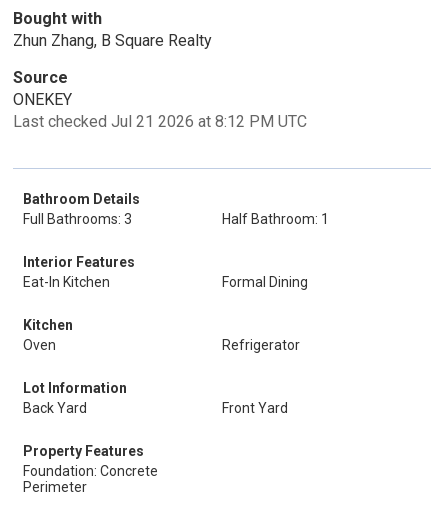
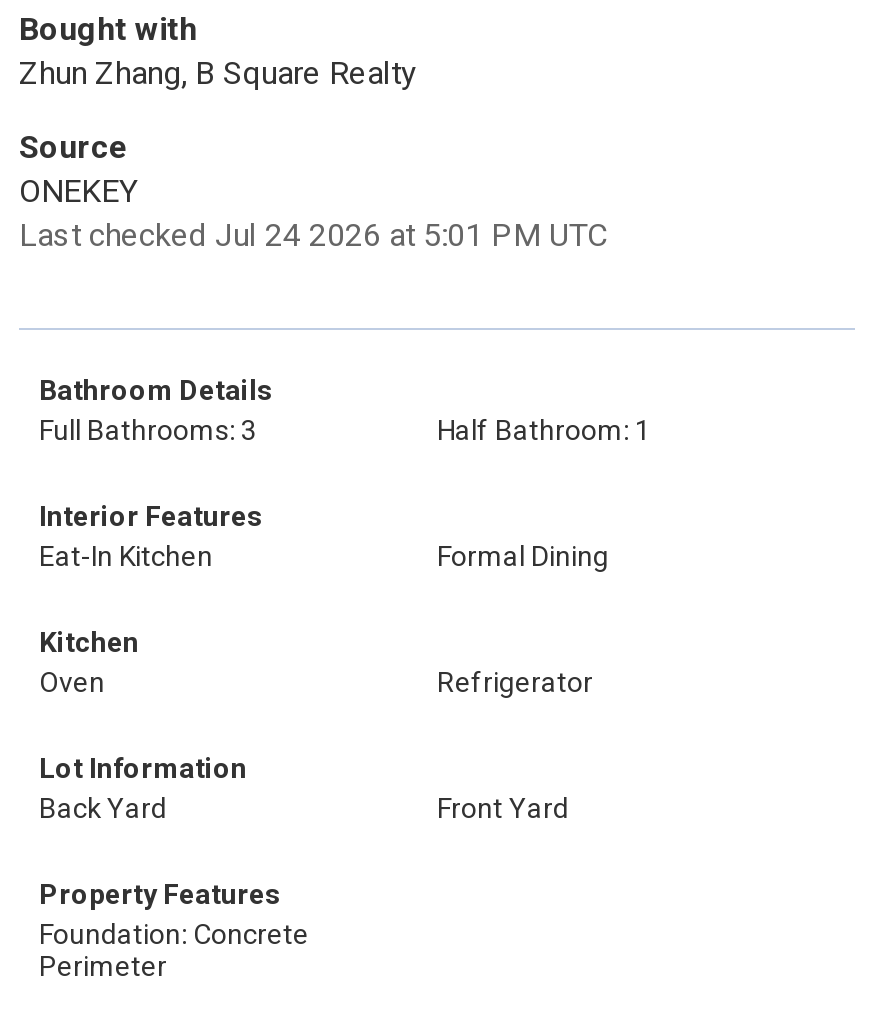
- Last checked Jul 21 2026 at 8:12 PM UTC
+ Last checked Jul 24 2026 at 5:01 PM UTC
